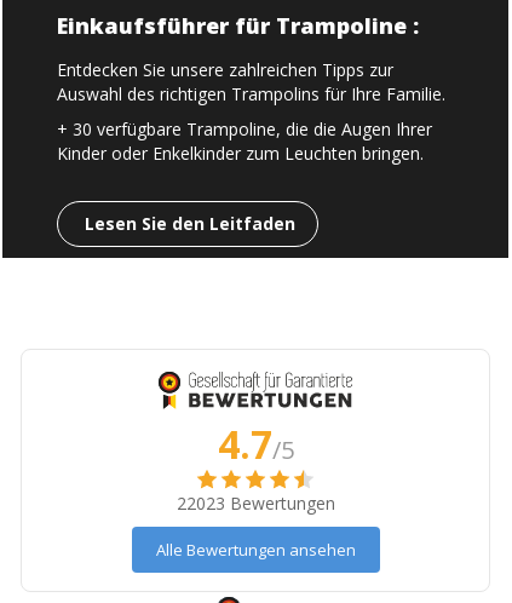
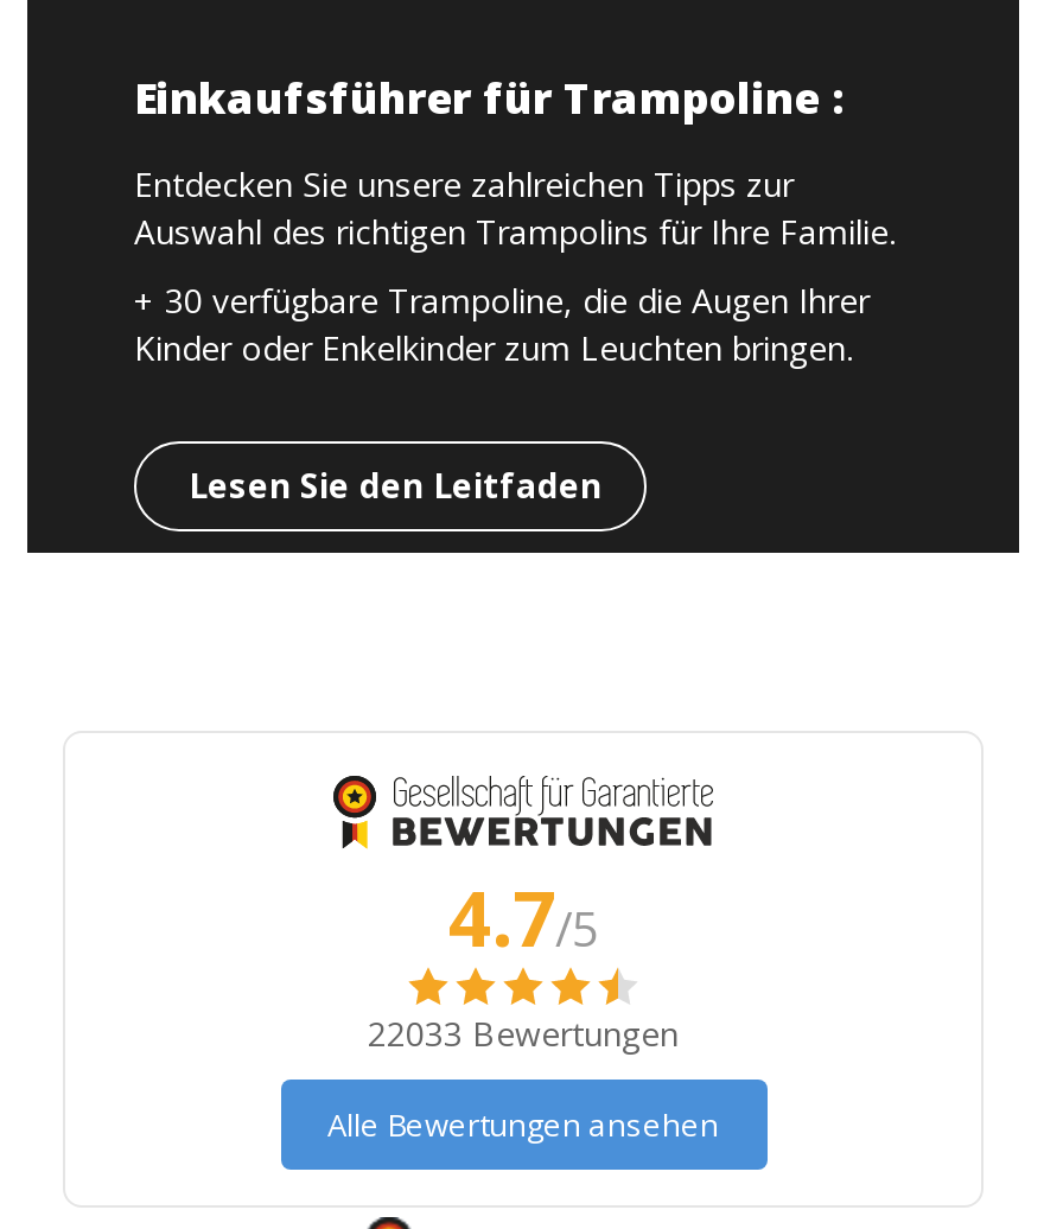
- 22023 Bewertungen
+ 22033 Bewertungen
